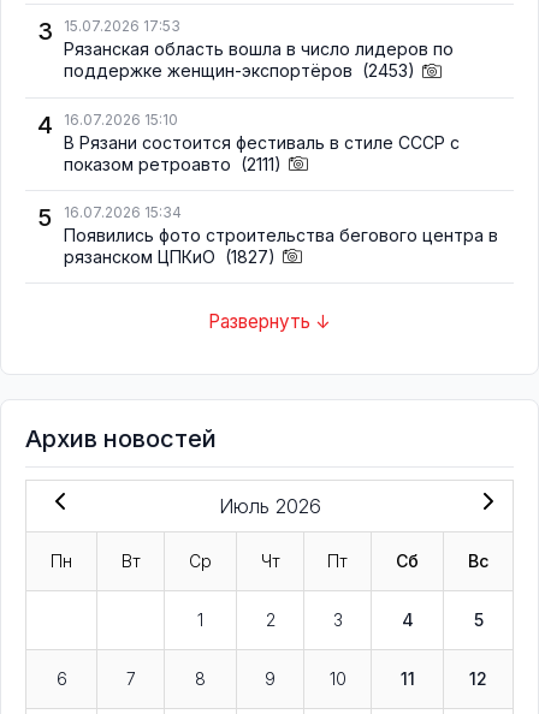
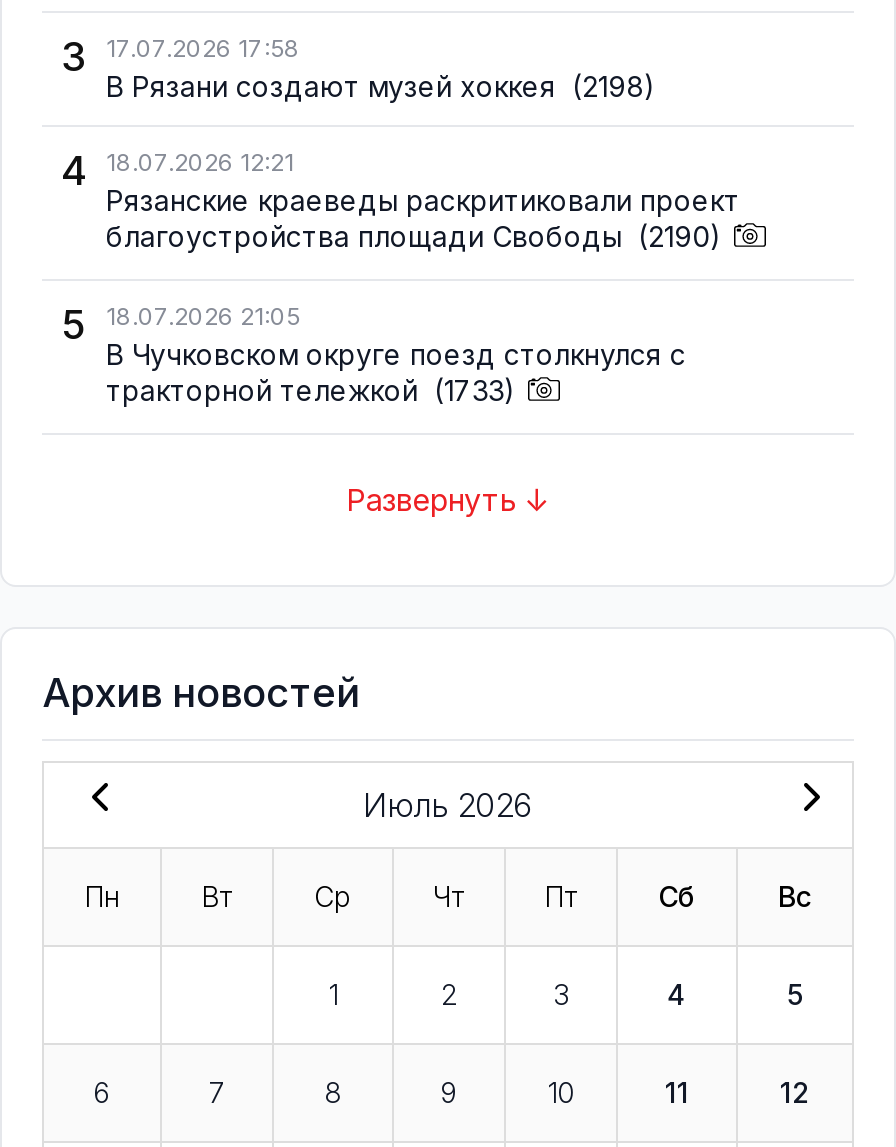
- 15.07.2026 17:53
- Рязанская область вошла в число лидеров по
- поддержке женщин-экспортёров (2453)
+ 17.07.2026 17:58
+ В Рязани создают музей хоккея (2198)

- 16.07.2026 15:10
- В Рязани состоится фестиваль в стиле СССР с
- показом ретроавто (2111)
+ 18.07.2026 12:21
+ Рязанские краеведы раскритиковали проект
+ благоустройства площади Свободы (2190)

- 16.07.2026 15:34
- Появились фото строительства бегового центра в
- рязанском ЦПКиО (1827)
+ 18.07.2026 21:05
+ В Чучковском округе поезд столкнулся с
+ тракторной тележкой (1733)
